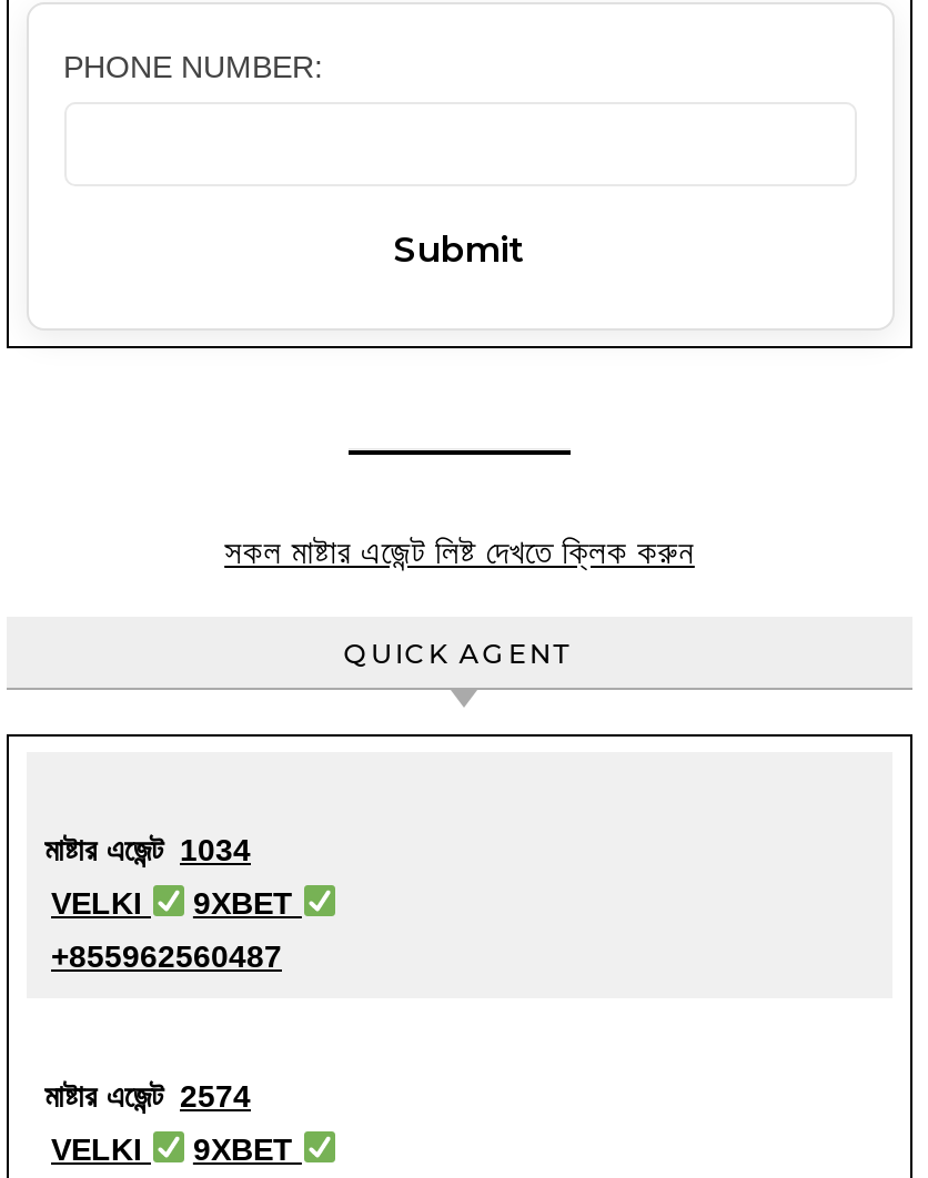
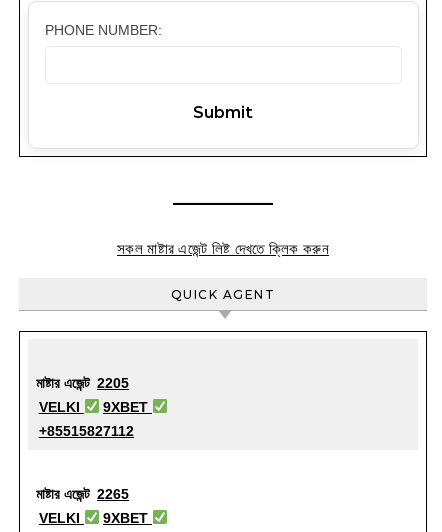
- মাষ্টার এজেন্ট 1034
+ মাষ্টার এজেন্ট 2205

- +855962560487
+ +85515827112

- মাষ্টার এজেন্ট 2574
+ মাষ্টার এজেন্ট 2265
